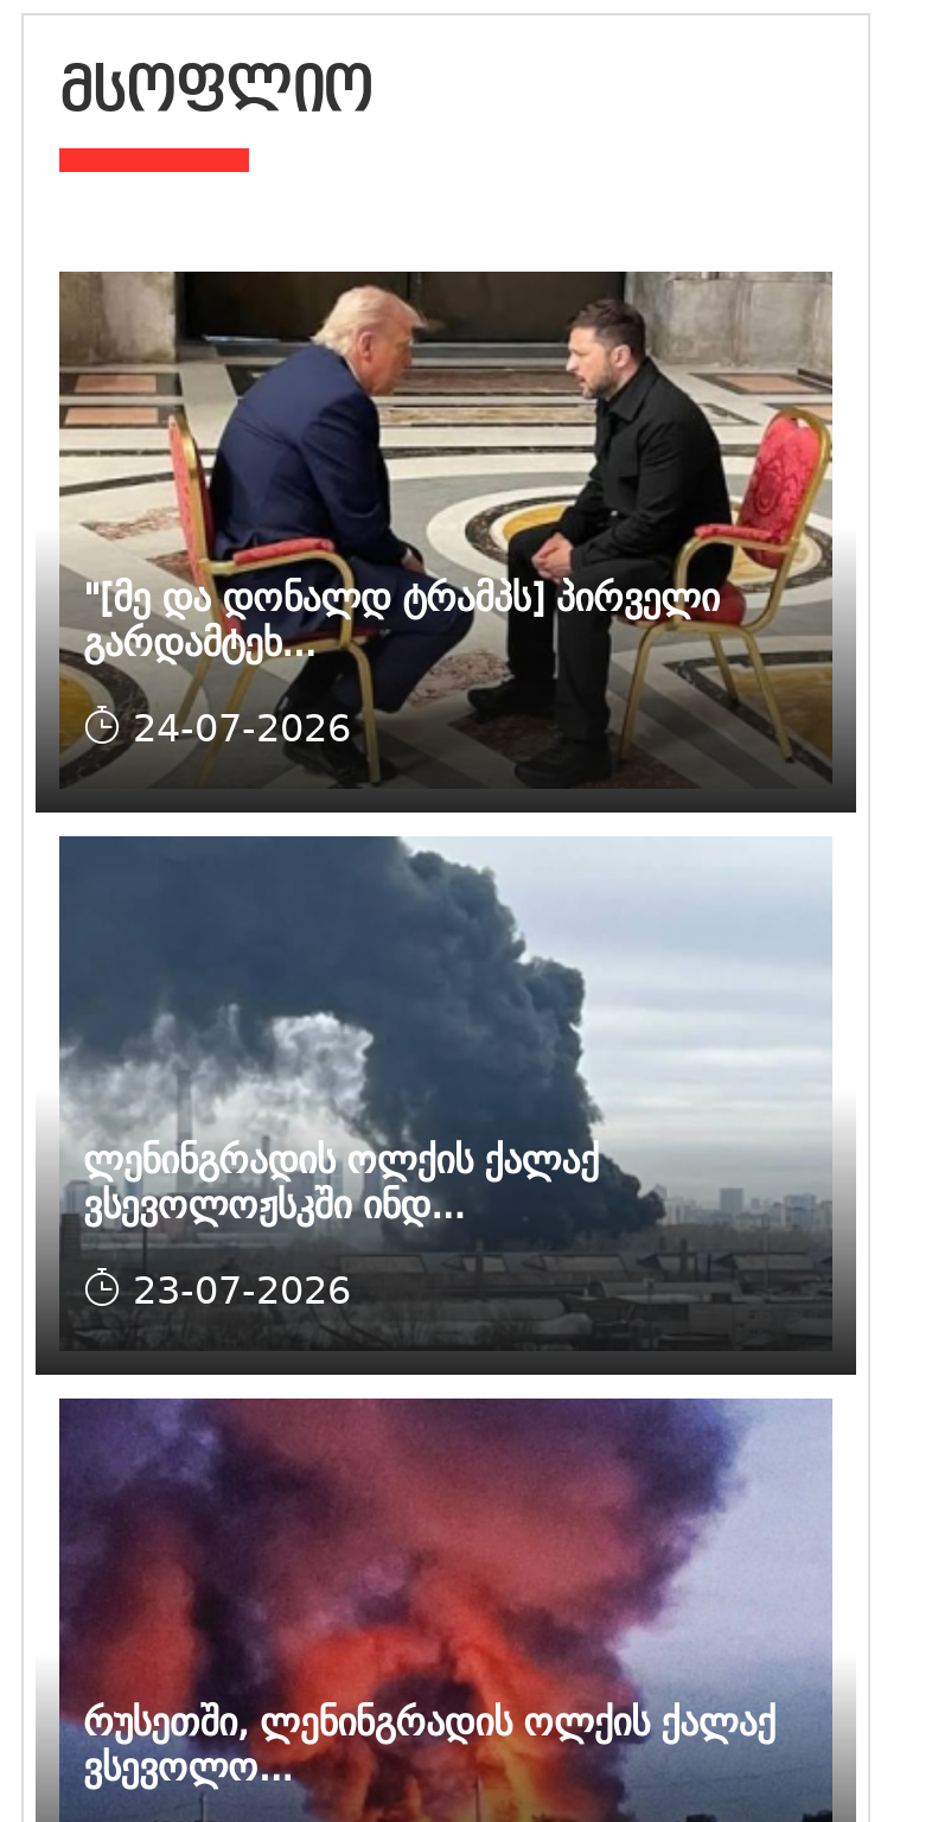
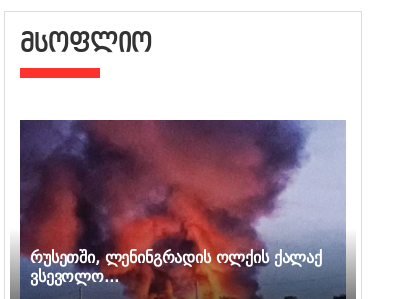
- [image]
- "[მე და დონალდ ტრამპს] პირველი
- გარდამტეხ...
- 24-07-2026

- [image]
- ლენინგრადის ოლქის ქალაქ
- ვსევოლოჟსკში ინდ...
- 23-07-2026
